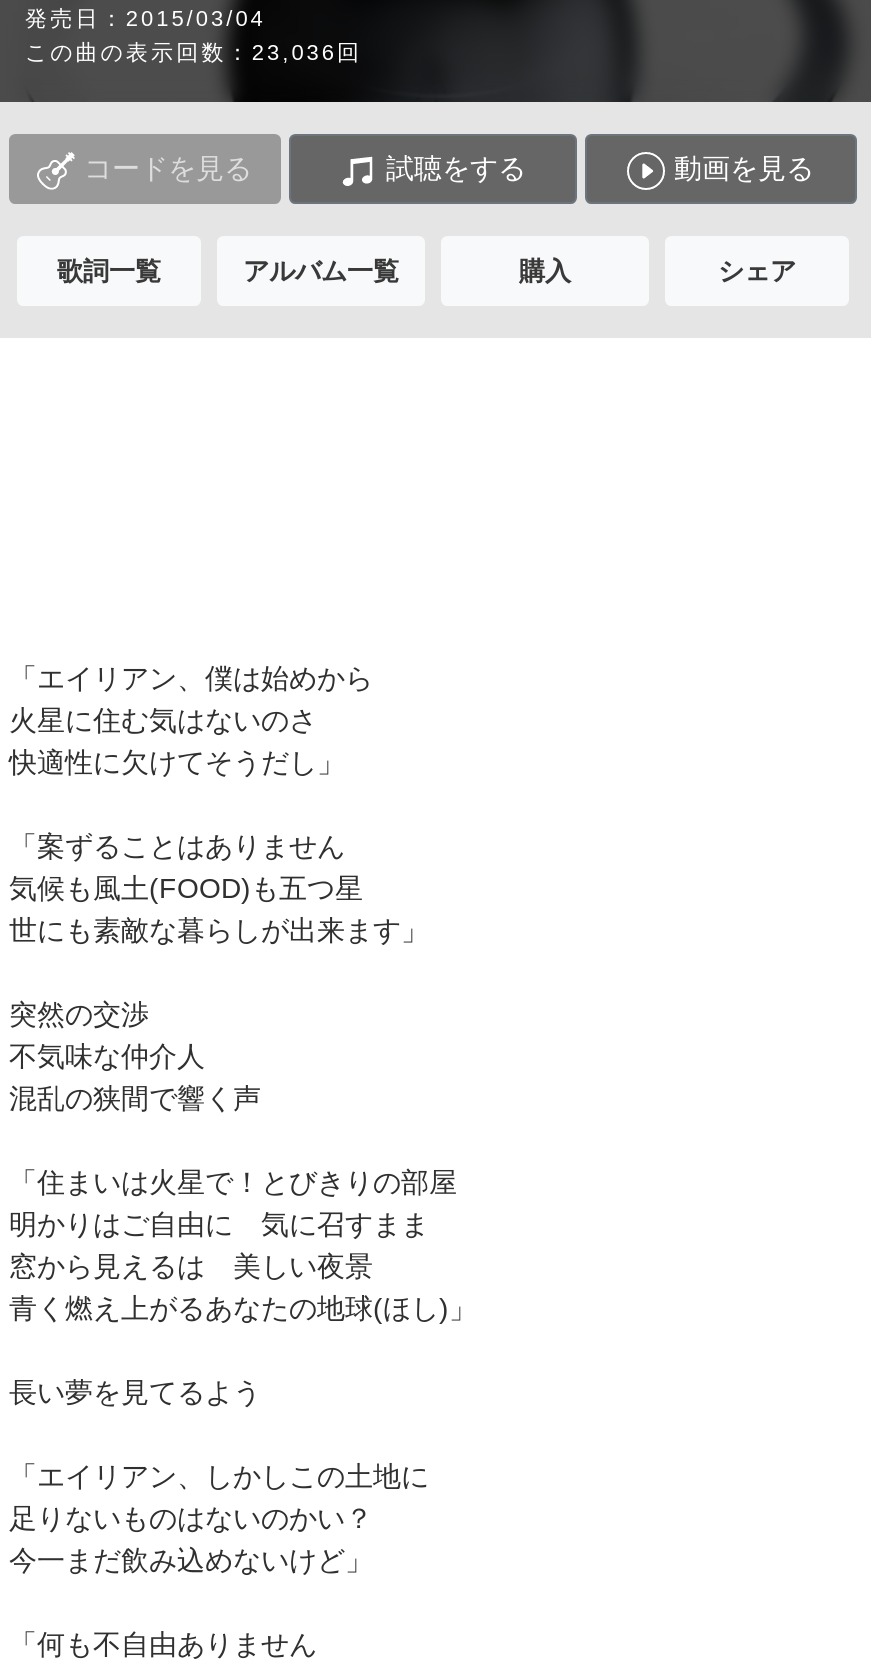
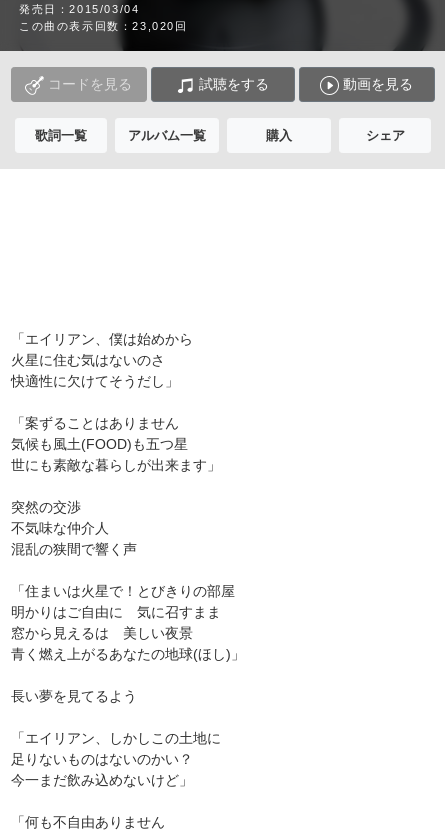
- この曲の表示回数：23,036回
+ この曲の表示回数：23,020回
